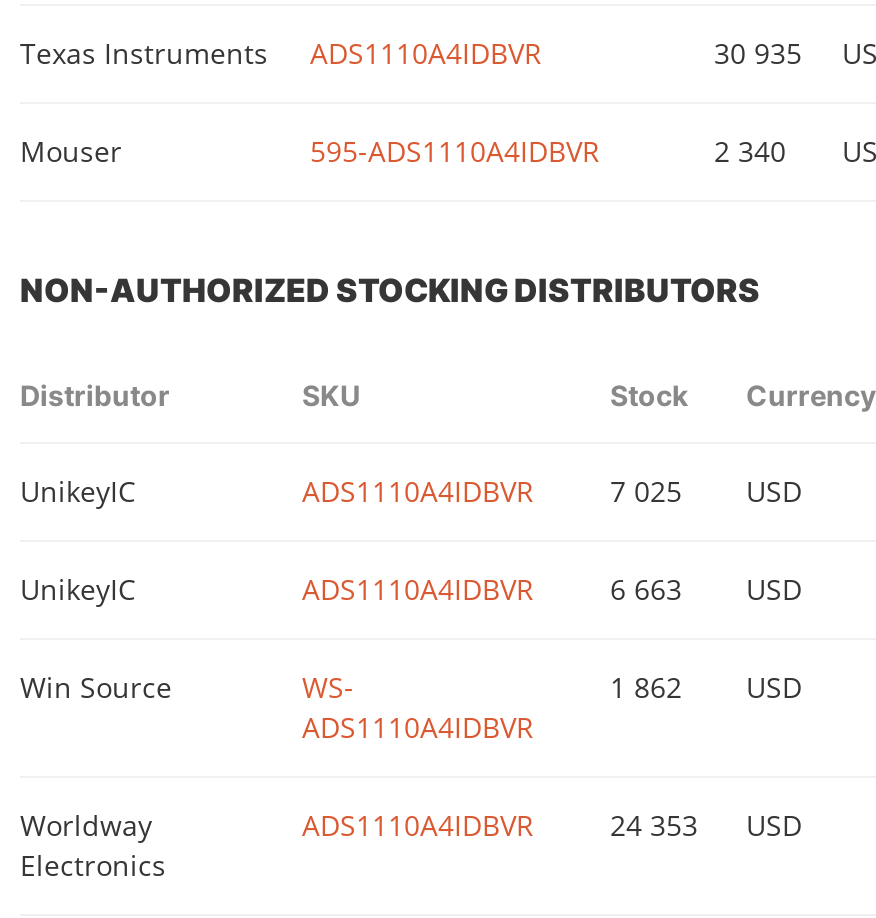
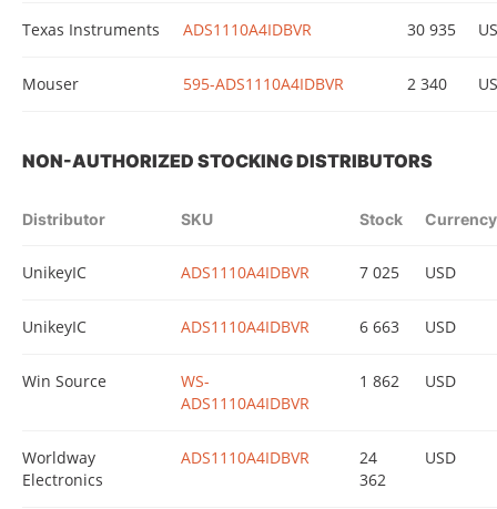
- 24 353
+ 24
+ 362
